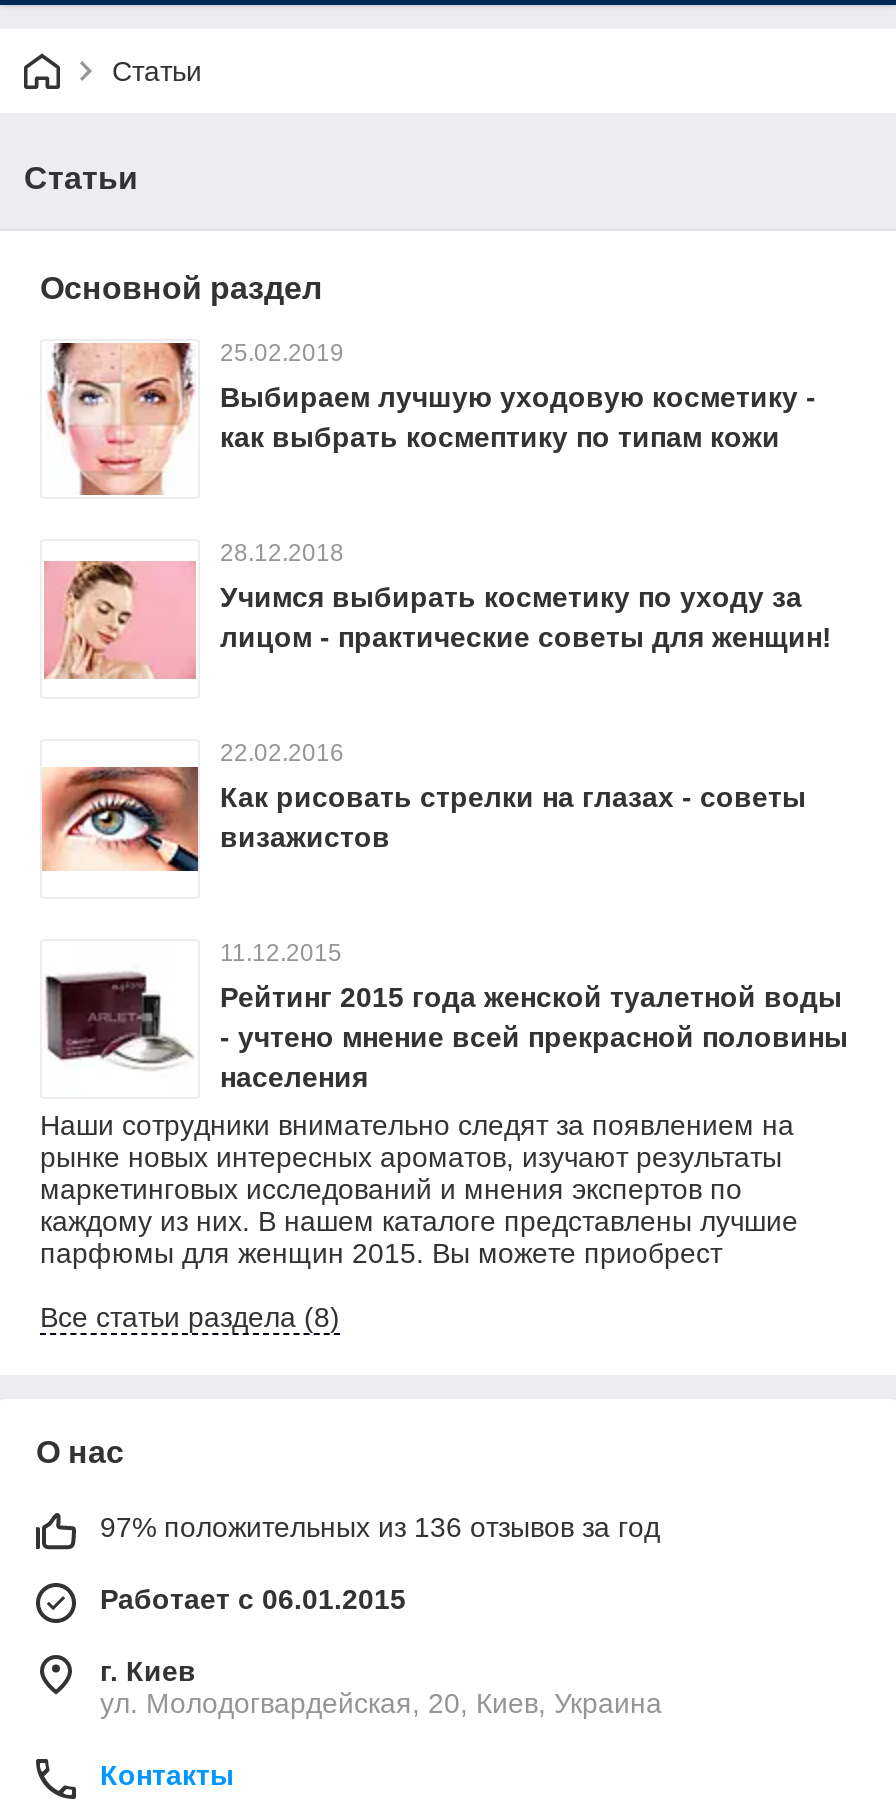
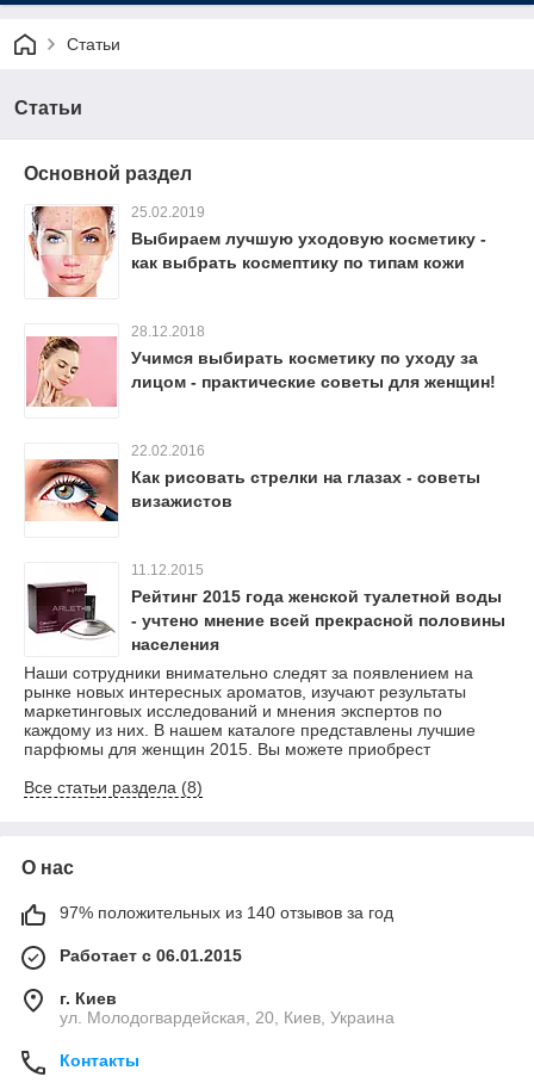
- 97% положительных из 136 отзывов за год
+ 97% положительных из 140 отзывов за год
